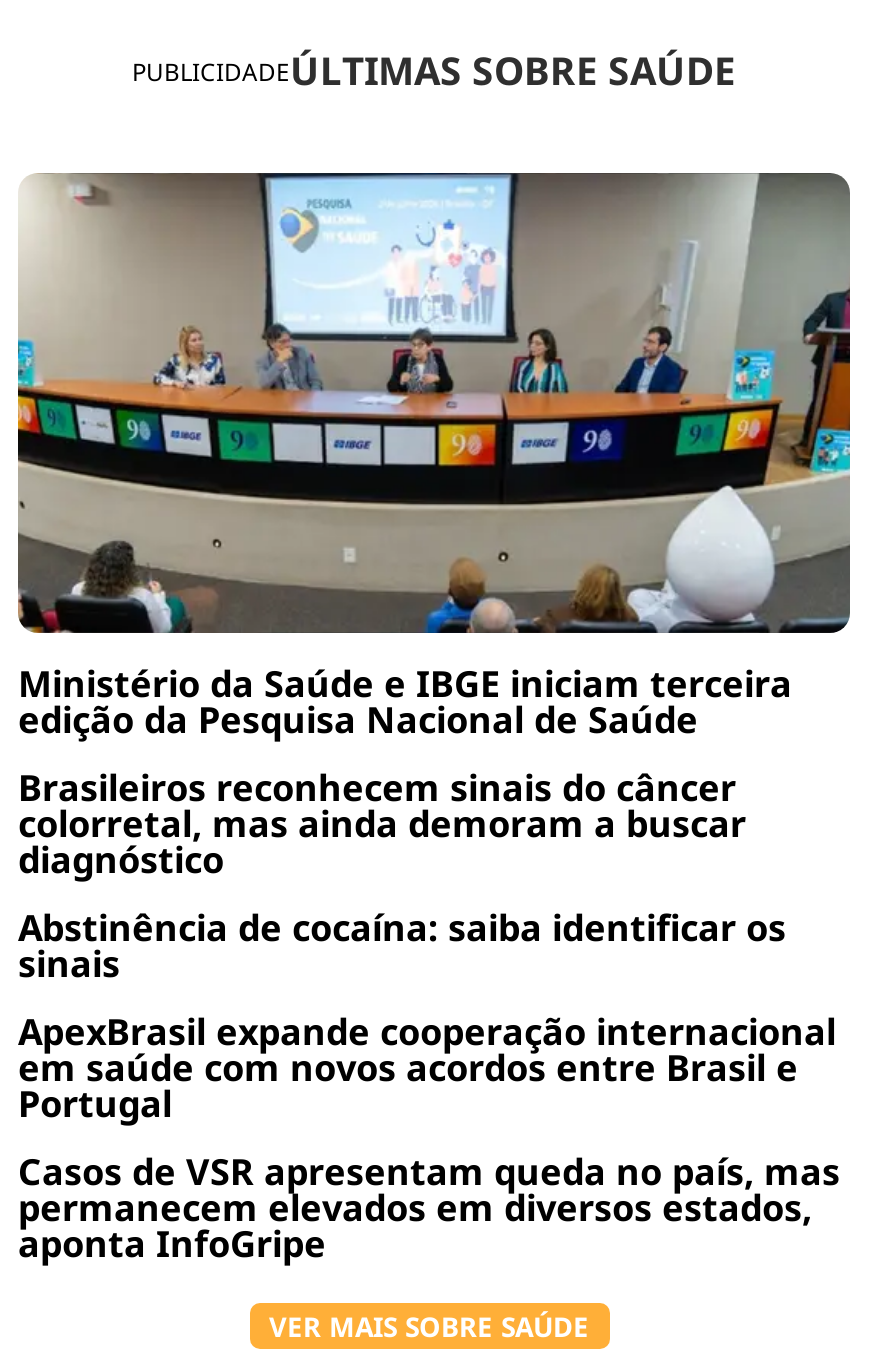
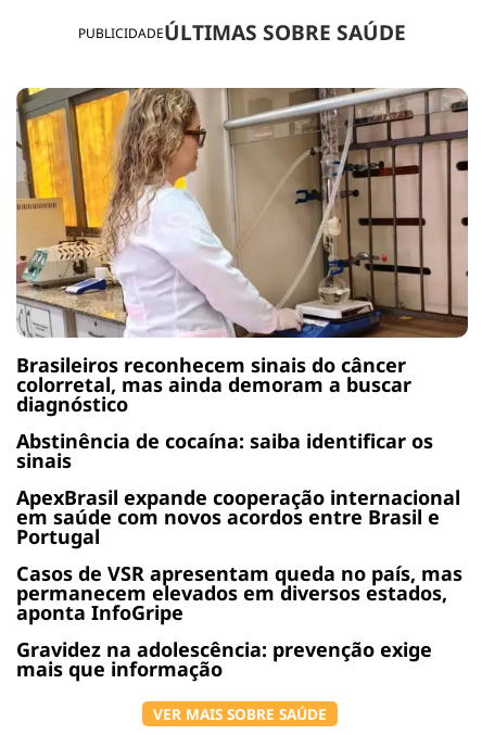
- [image]
+ [image]

- Ministério da Saúde e IBGE iniciam terceira
- edição da Pesquisa Nacional de Saúde

moved up: Brasileiros reconhecem sinais do câncer | colorretal, mas ainda demoram a buscar | diagnóstico | ... | permanecem elevados em diversos estados, | aponta InfoGripe

+ Gravidez na adolescência: prevenção exige
+ mais que informação
